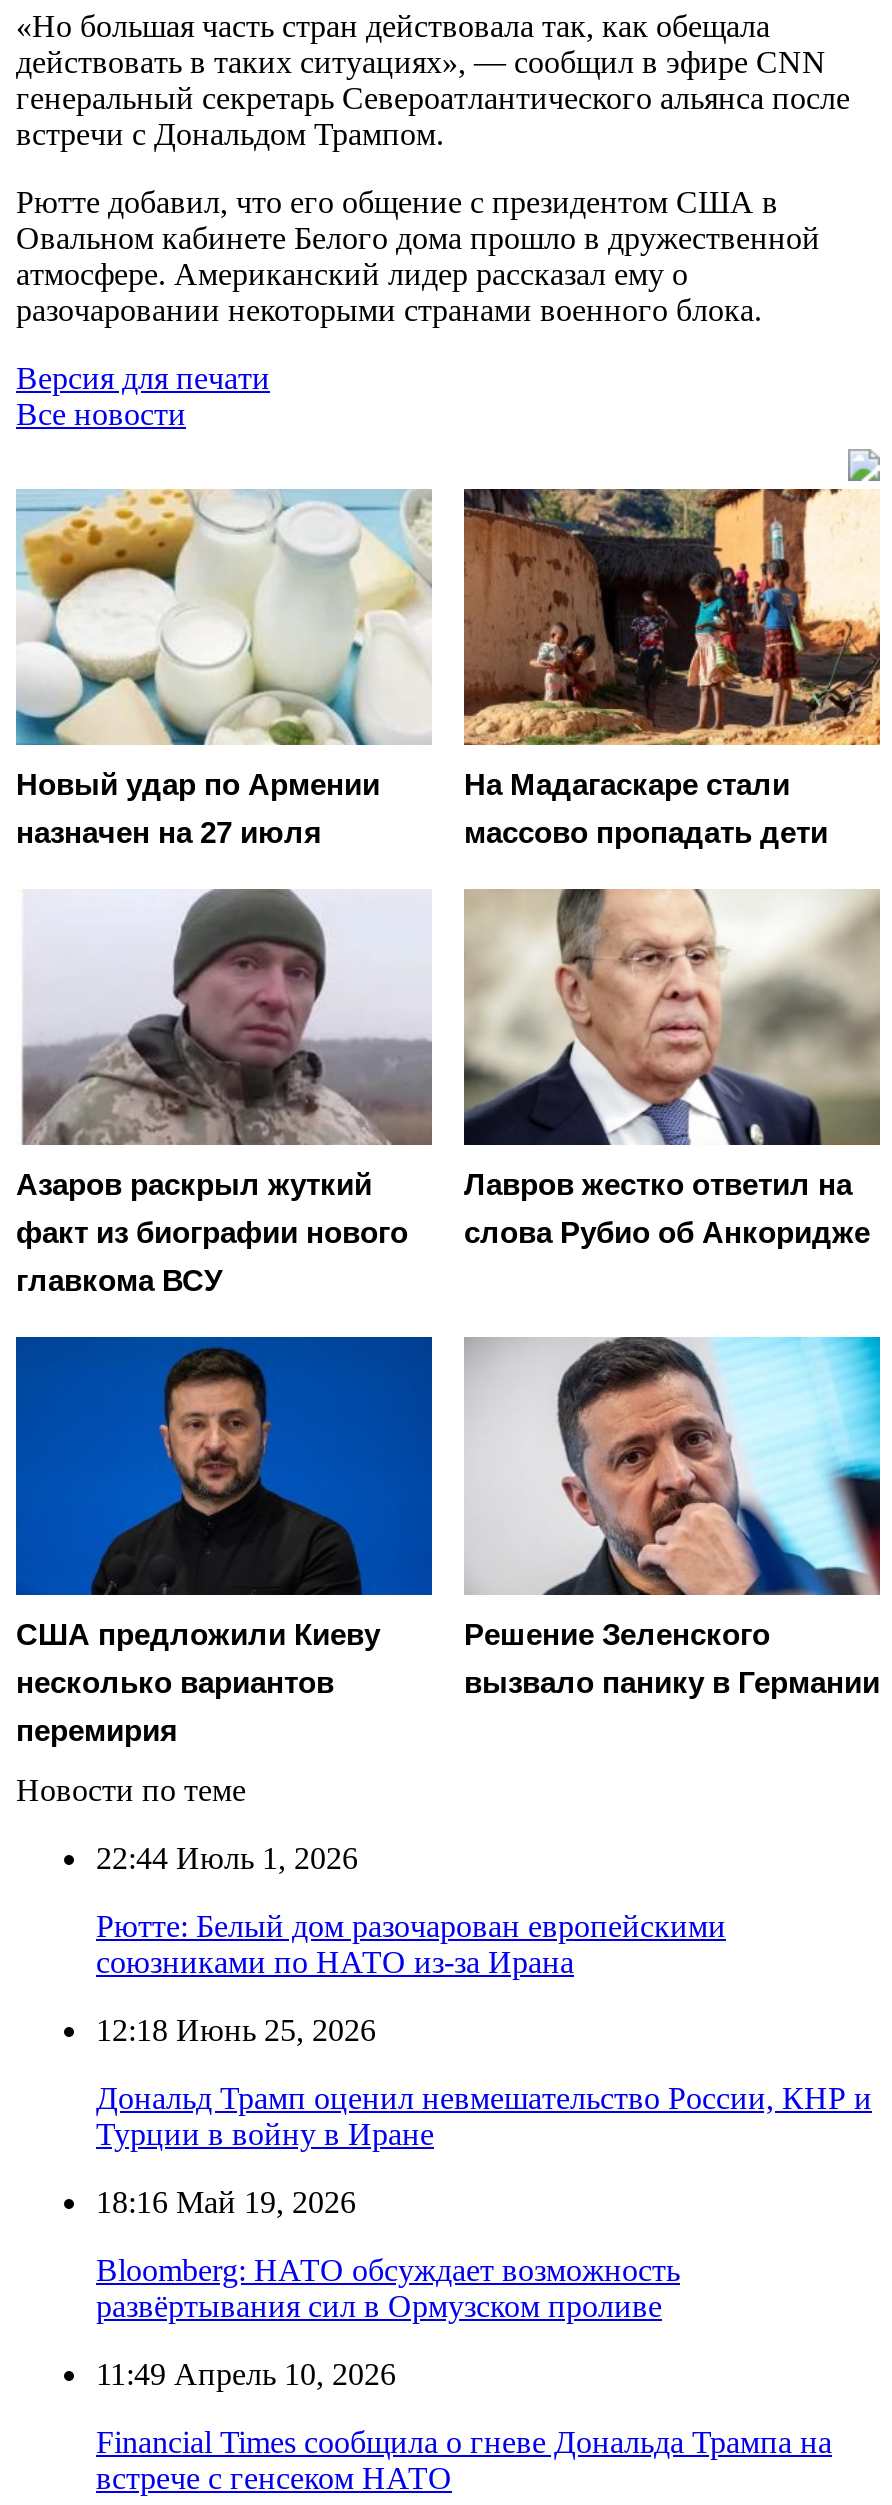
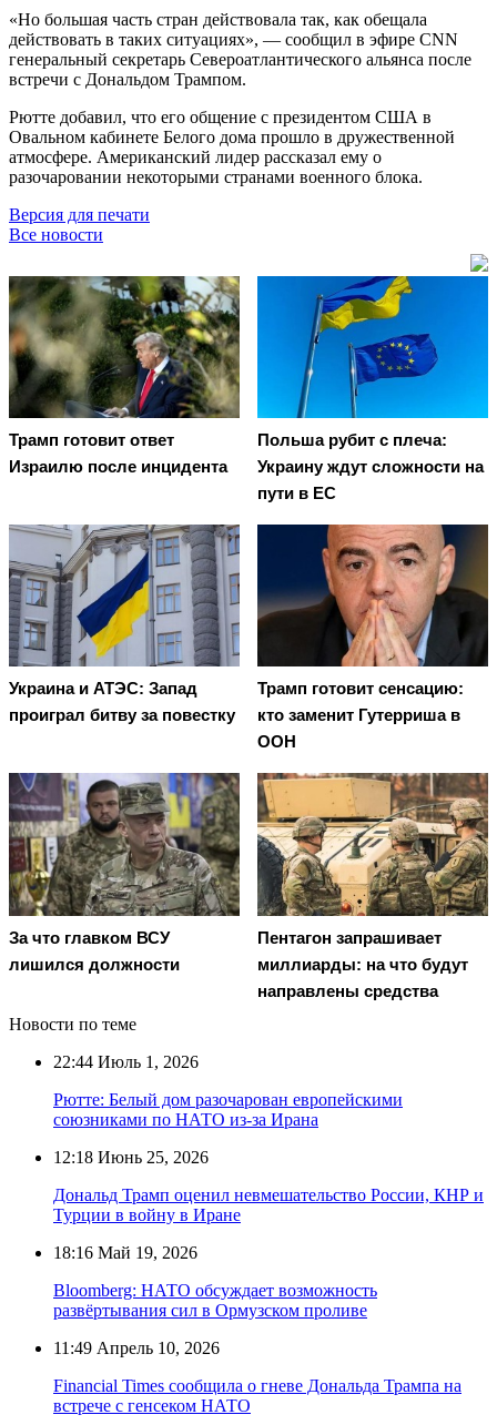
- [image]
- Новый удар по Армении
- назначен на 27 июля
+ [image]
+ Трамп готовит ответ
+ Израилю после инцидента

- [image]
- На Мадагаскаре стали
- массово пропадать дети
+ [image]
+ Польша рубит с плеча:
+ Украину ждут сложности на
+ пути в ЕС

- [image]
- Азаров раскрыл жуткий
- факт из биографии нового
- главкома ВСУ
+ [image]
+ Украина и АТЭС: Запад
+ проиграл битву за повестку

- [image]
- Лавров жестко ответил на
- слова Рубио об Анкоридже
+ [image]
+ Трамп готовит сенсацию:
+ кто заменит Гутерриша в
+ ООН

- [image]
- США предложили Киеву
- несколько вариантов
- перемирия
+ [image]
+ За что главком ВСУ
+ лишился должности

- [image]
- Решение Зеленского
- вызвало панику в Германии
+ [image]
+ Пентагон запрашивает
+ миллиарды: на что будут
+ направлены средства
